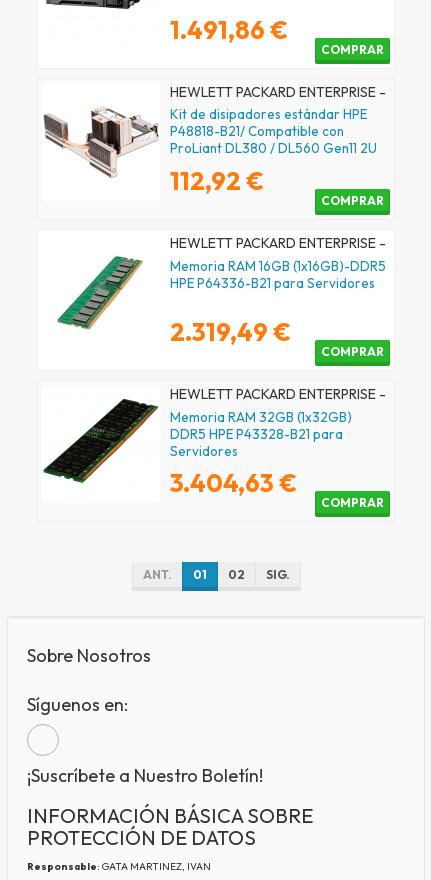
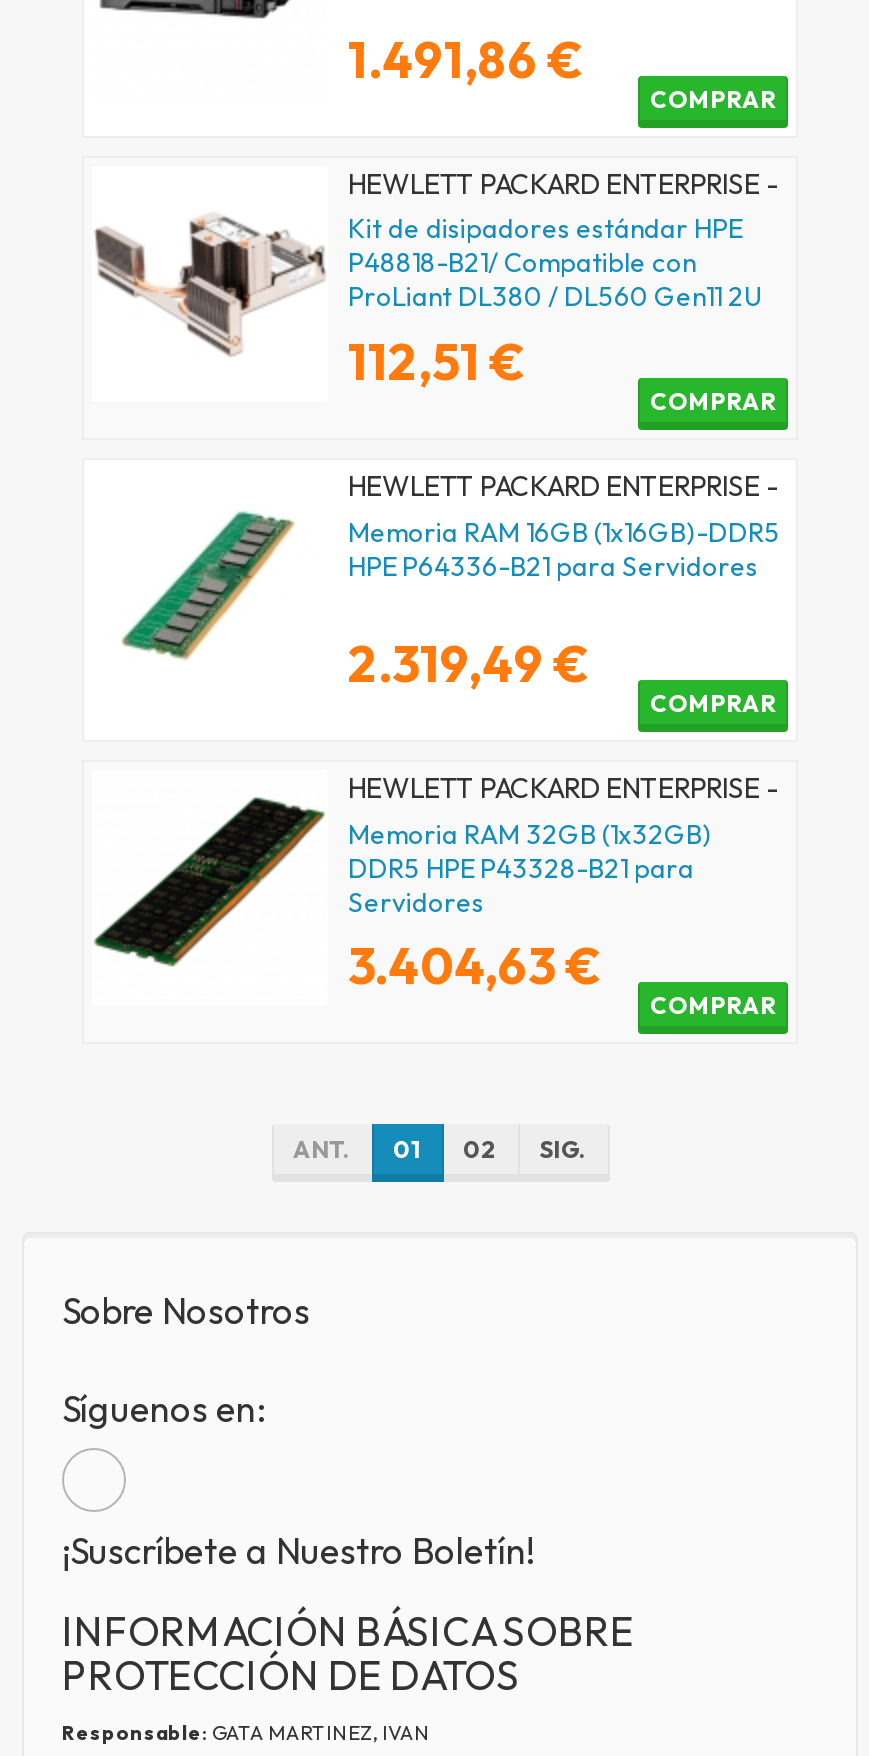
- 112,92 €
+ 112,51 €
